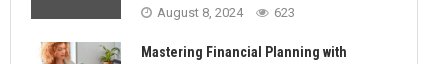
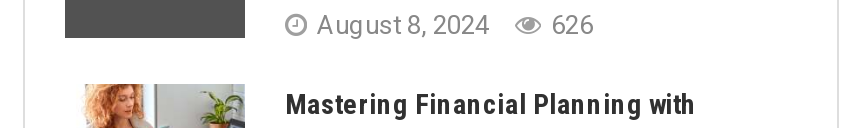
- 623
+ 626
